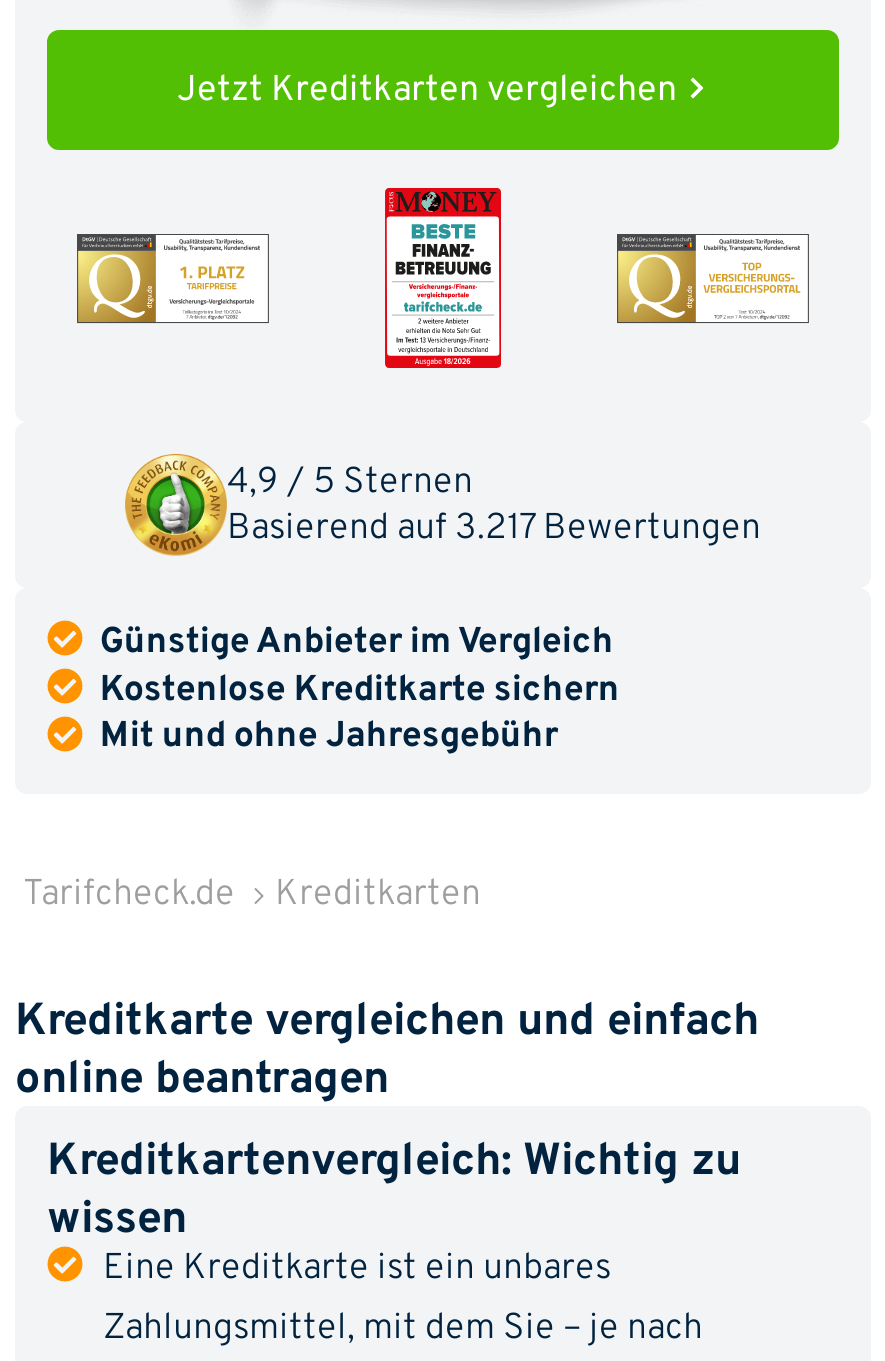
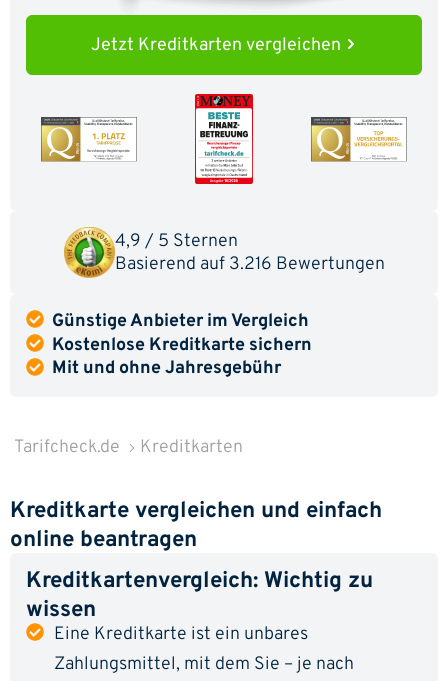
- Basierend auf 3.217 Bewertungen
+ Basierend auf 3.216 Bewertungen
